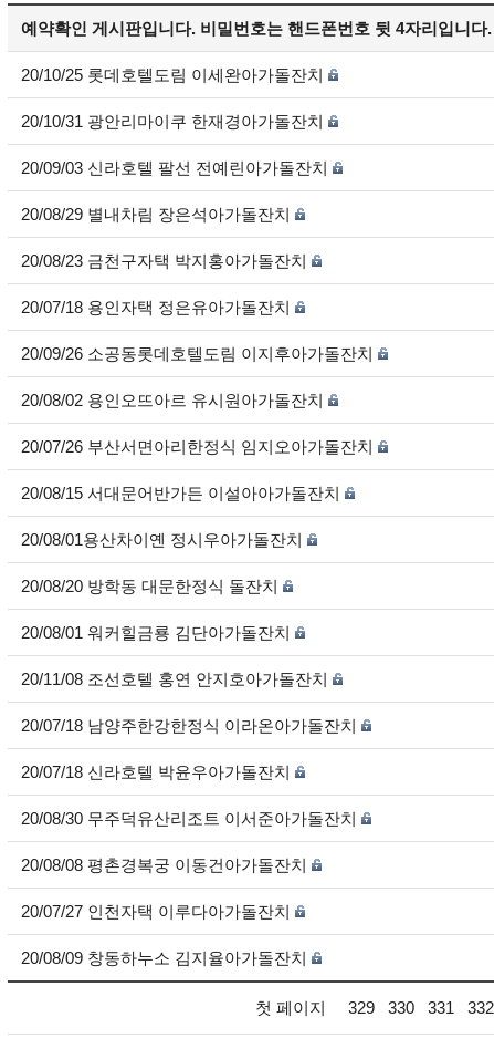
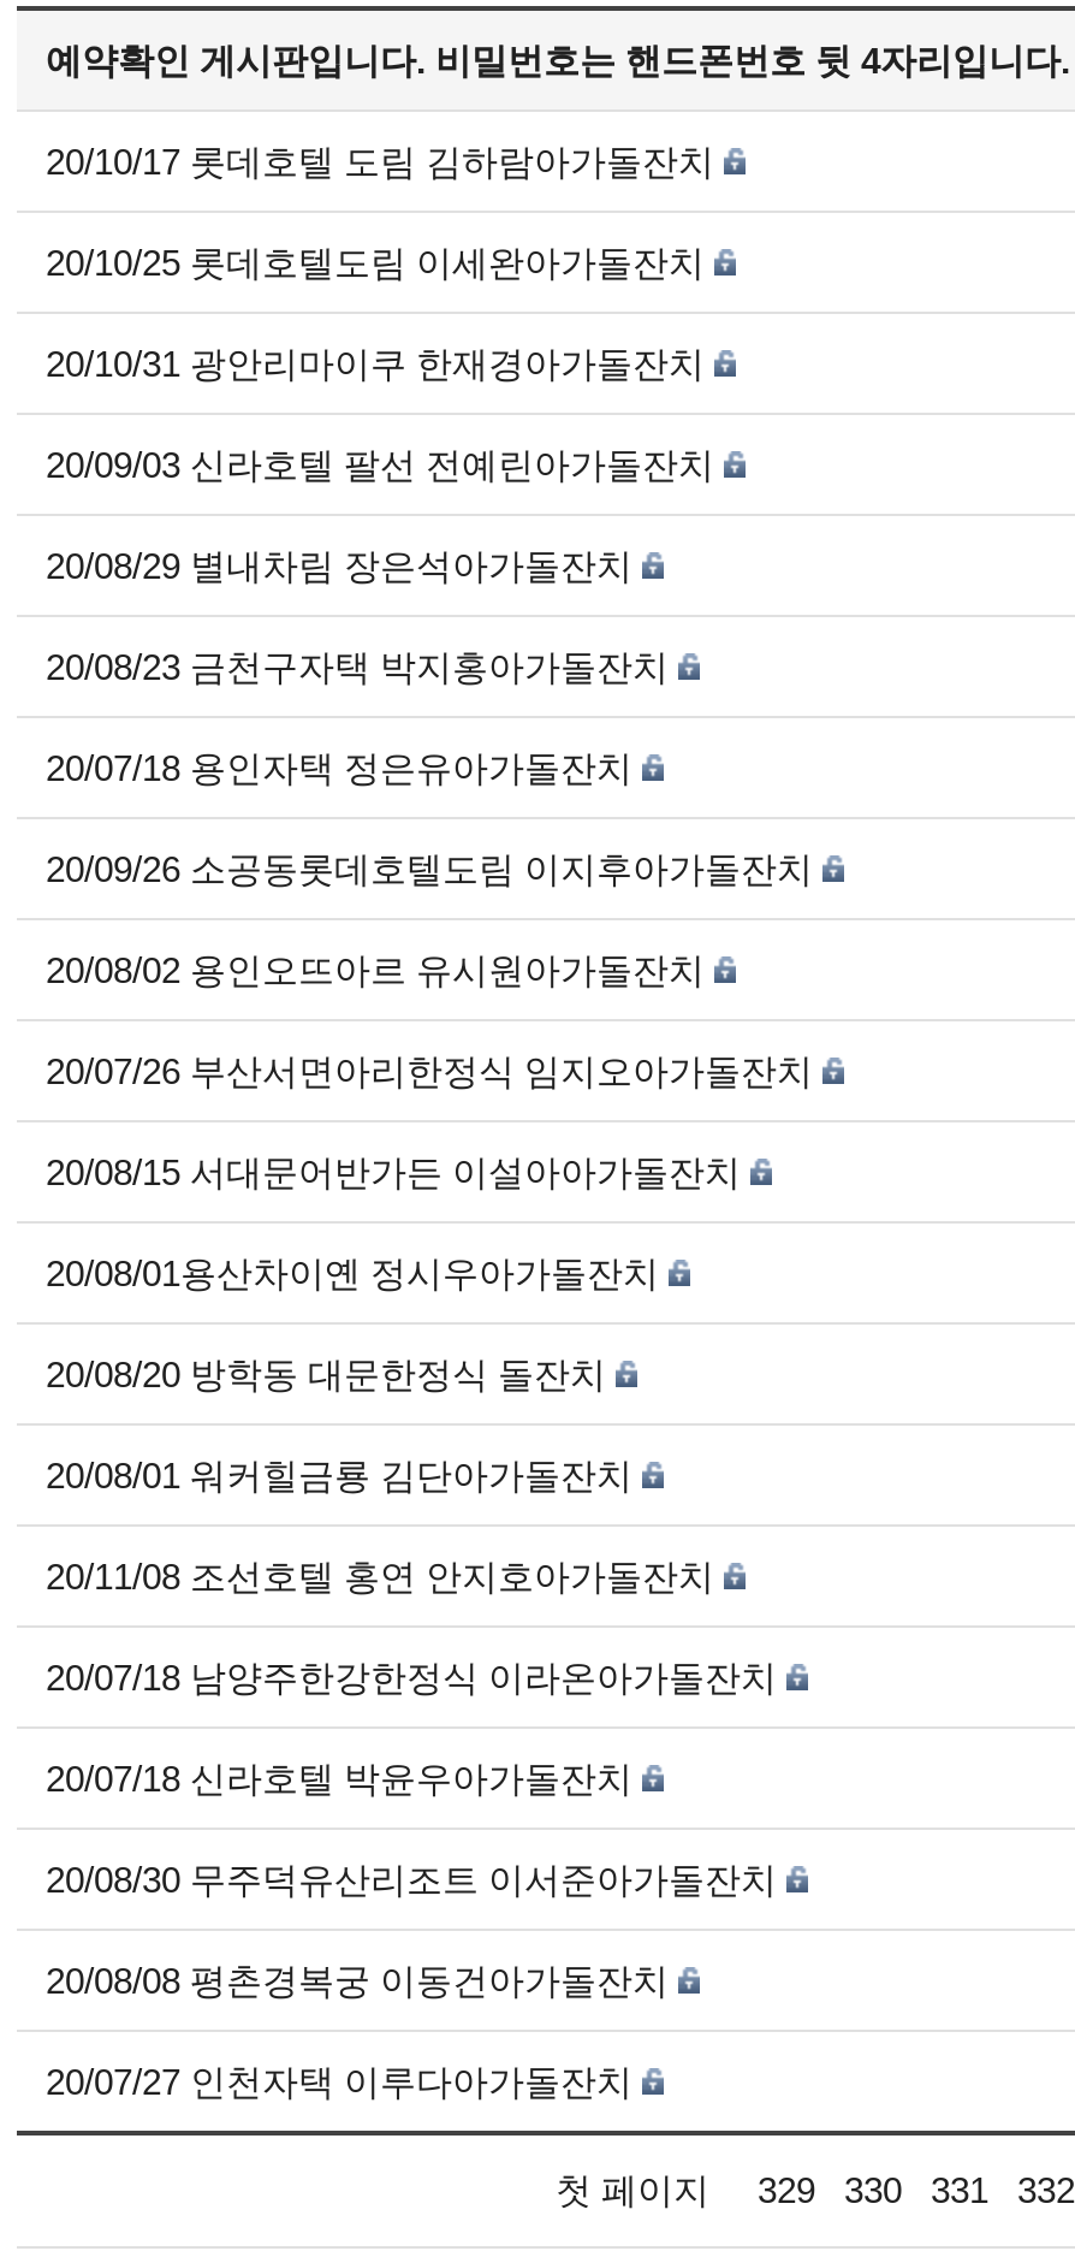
+ 20/10/17 롯데호텔 도림 김하람아가돌잔치

moved down: 20/10/25 롯데호텔도림 이세완아가돌잔치 | 20/10/31 광안리마이쿠 한재경아가돌잔치 | 20/09/03 신라호텔 팔선 전예린아가돌잔치 | ... | 20/08/08 평촌경복궁 이동건아가돌잔치 | 20/07/27 인천자택 이루다아가돌잔치

- 20/08/09 창동하누소 김지율아가돌잔치
